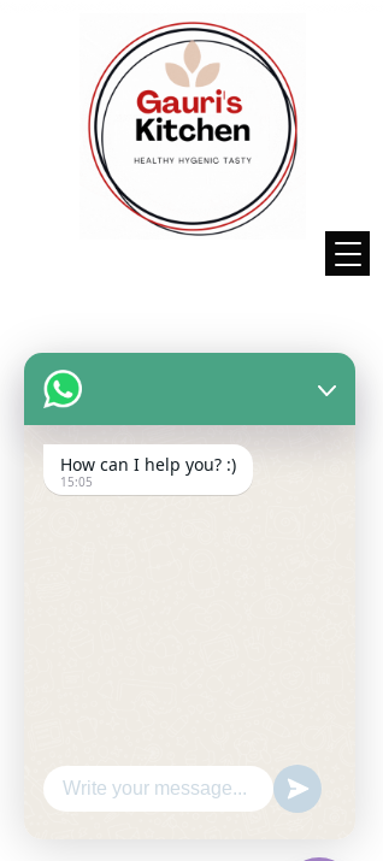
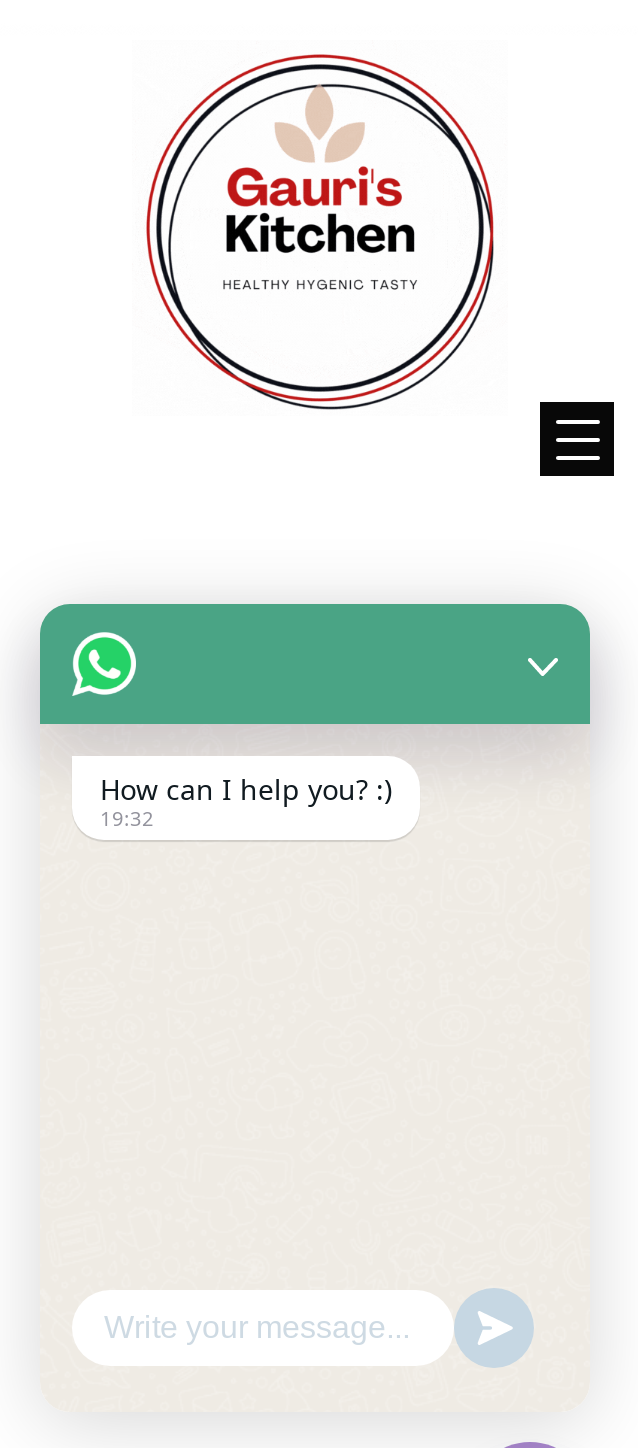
- 15:05
+ 19:32
